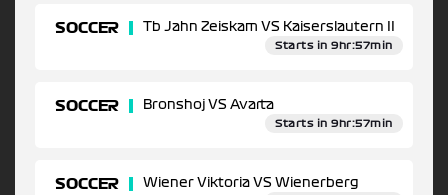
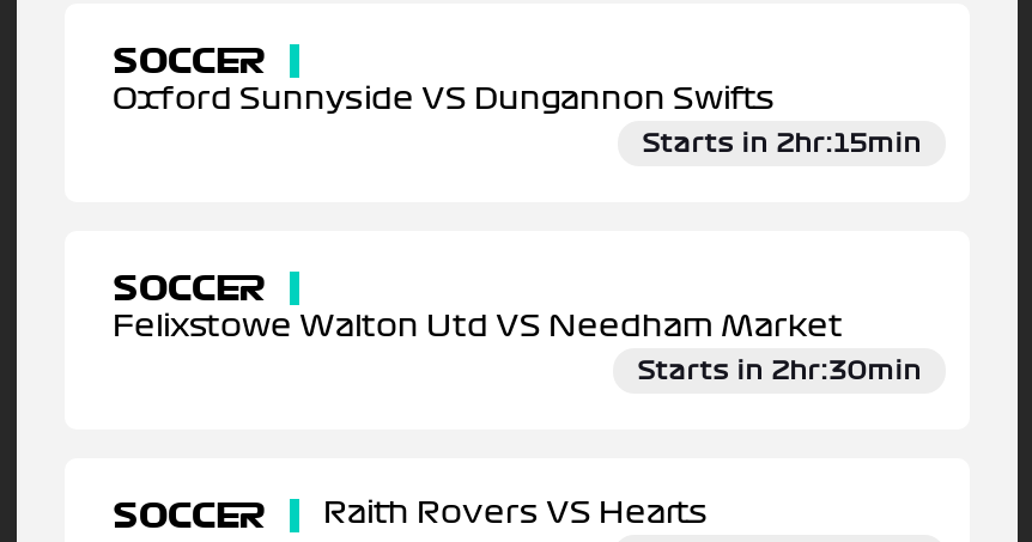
- Tb Jahn Zeiskam VS Kaiserslautern II
+ Oxford Sunnyside VS Dungannon Swifts

- Starts in 9hr:57min
+ Starts in 2hr:15min

- Bronshoj VS Avarta
+ Felixstowe Walton Utd VS Needham Market

- Starts in 9hr:57min
+ Starts in 2hr:30min

- Wiener Viktoria VS Wienerberg
+ Raith Rovers VS Hearts
